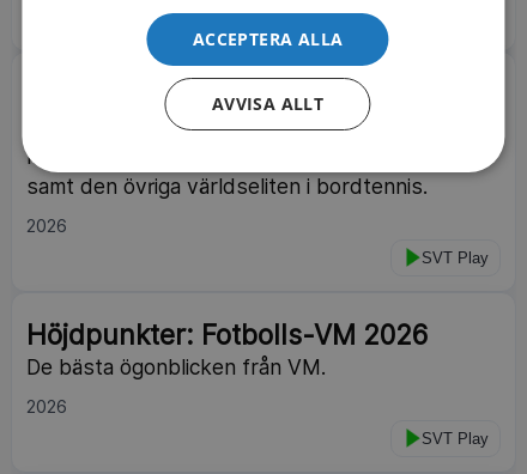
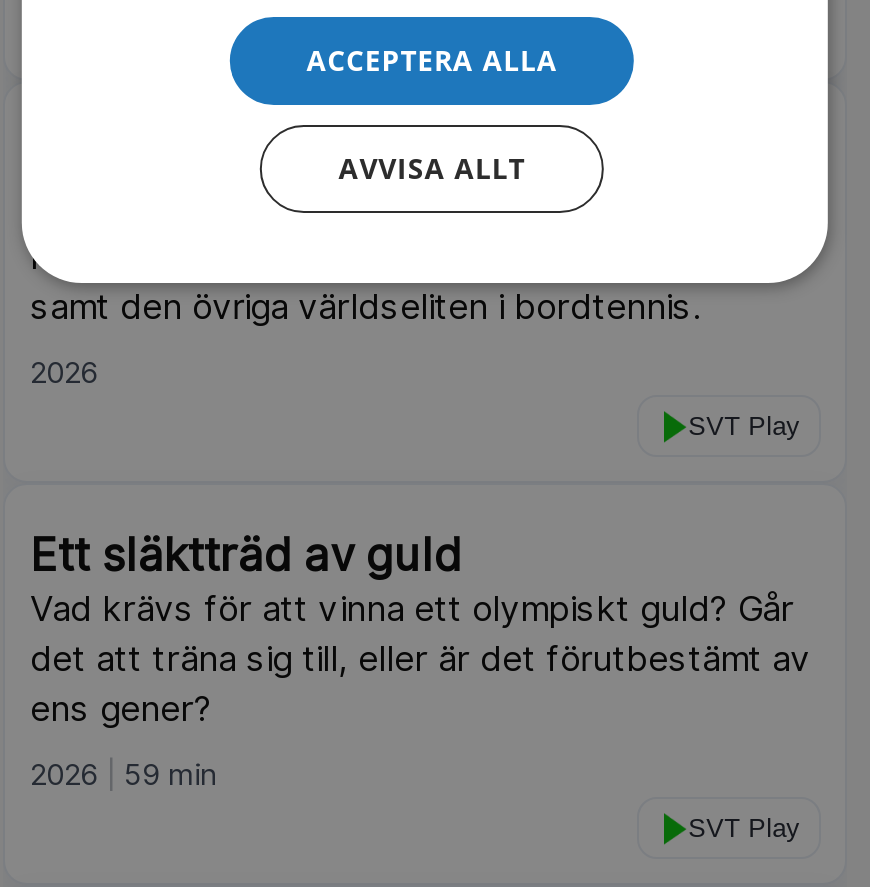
- Höjdpunkter: Fotbolls-VM 2026
- De bästa ögonblicken från VM.
+ Ett släktträd av guld
+ Vad krävs för att vinna ett olympiskt guld? Går
+ det att träna sig till, eller är det förutbestämt av
+ ens gener?

+ 59 min
